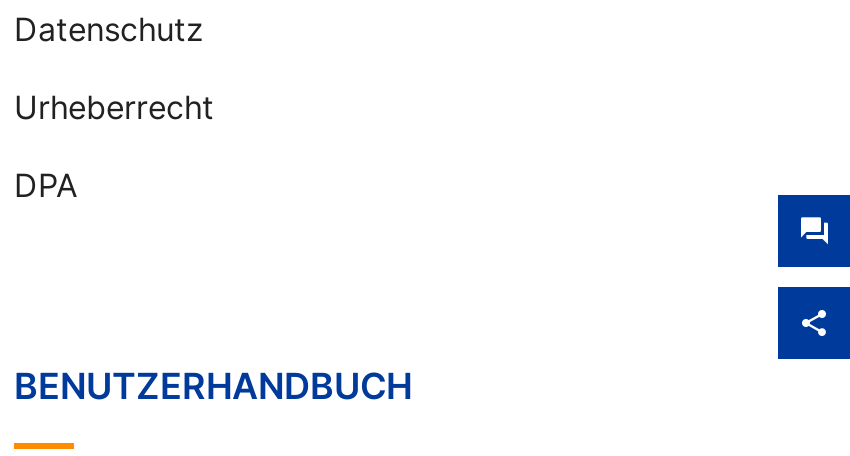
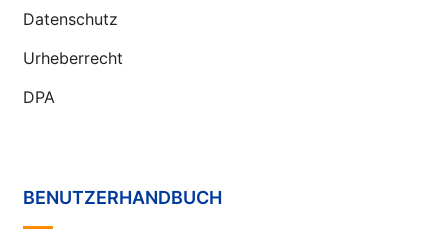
- [image]

- [image]
